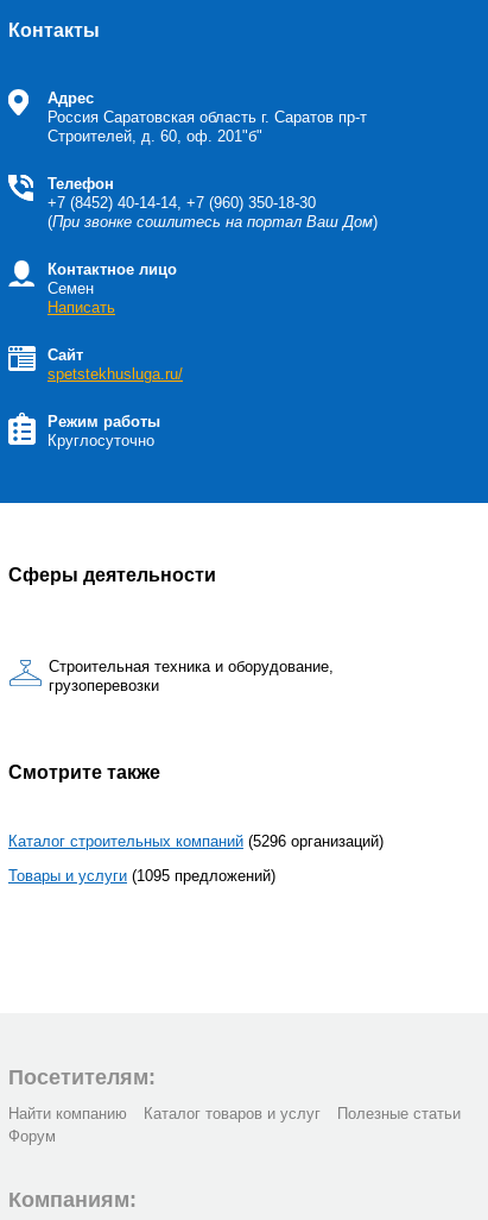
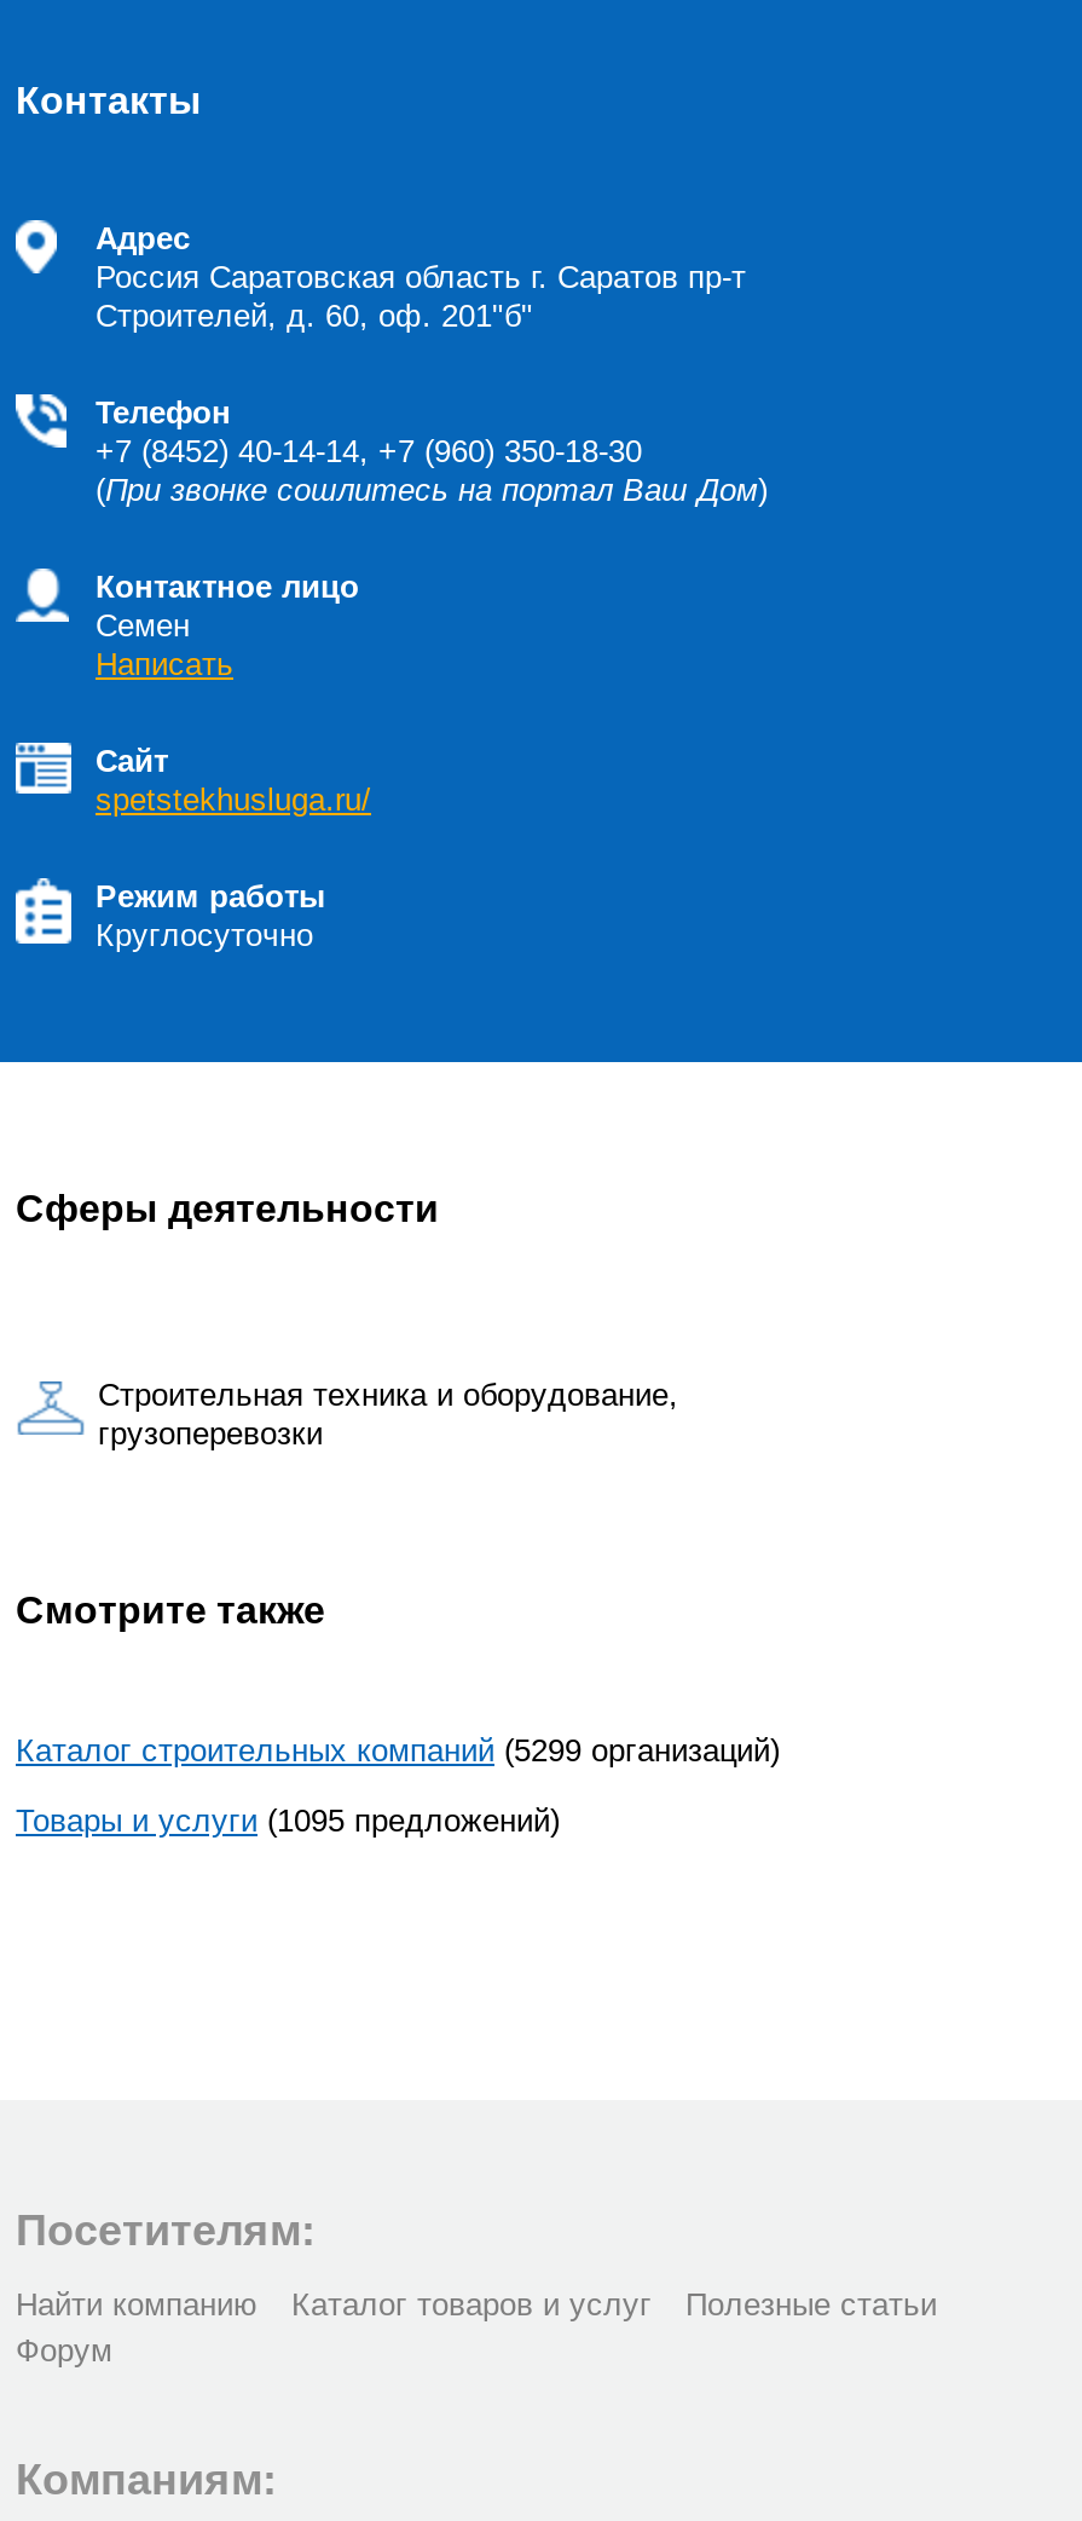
- Каталог строительных компаний (5296 организаций)
+ Каталог строительных компаний (5299 организаций)
